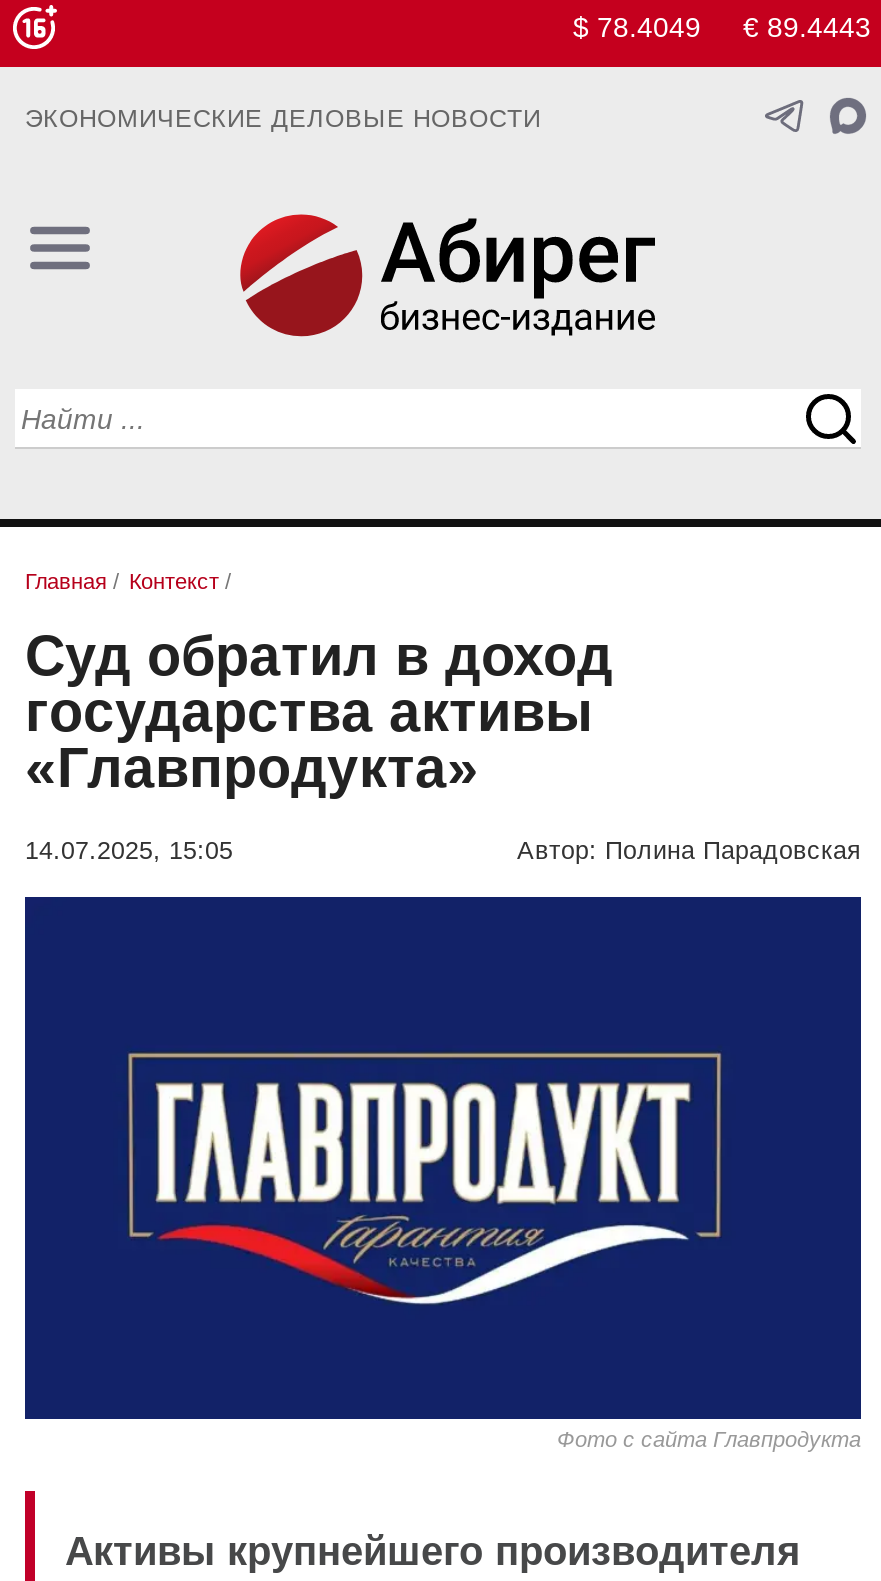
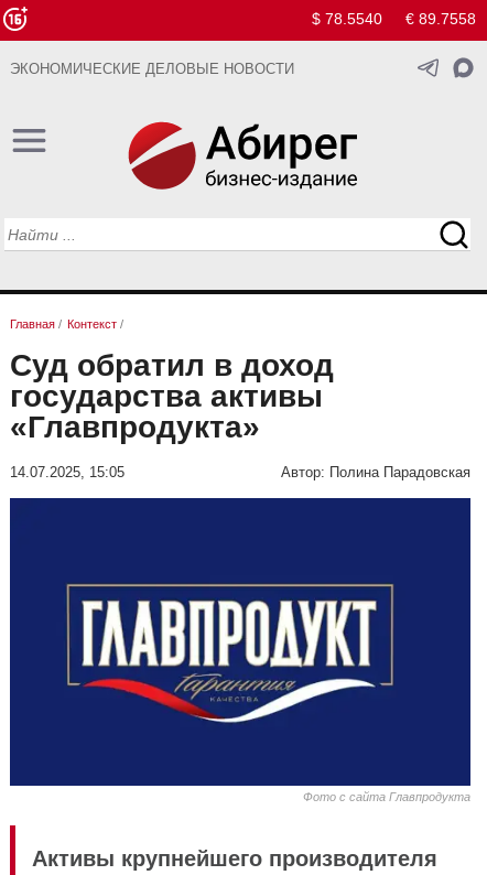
- $ 78.4049
+ $ 78.5540

- € 89.4443
+ € 89.7558
